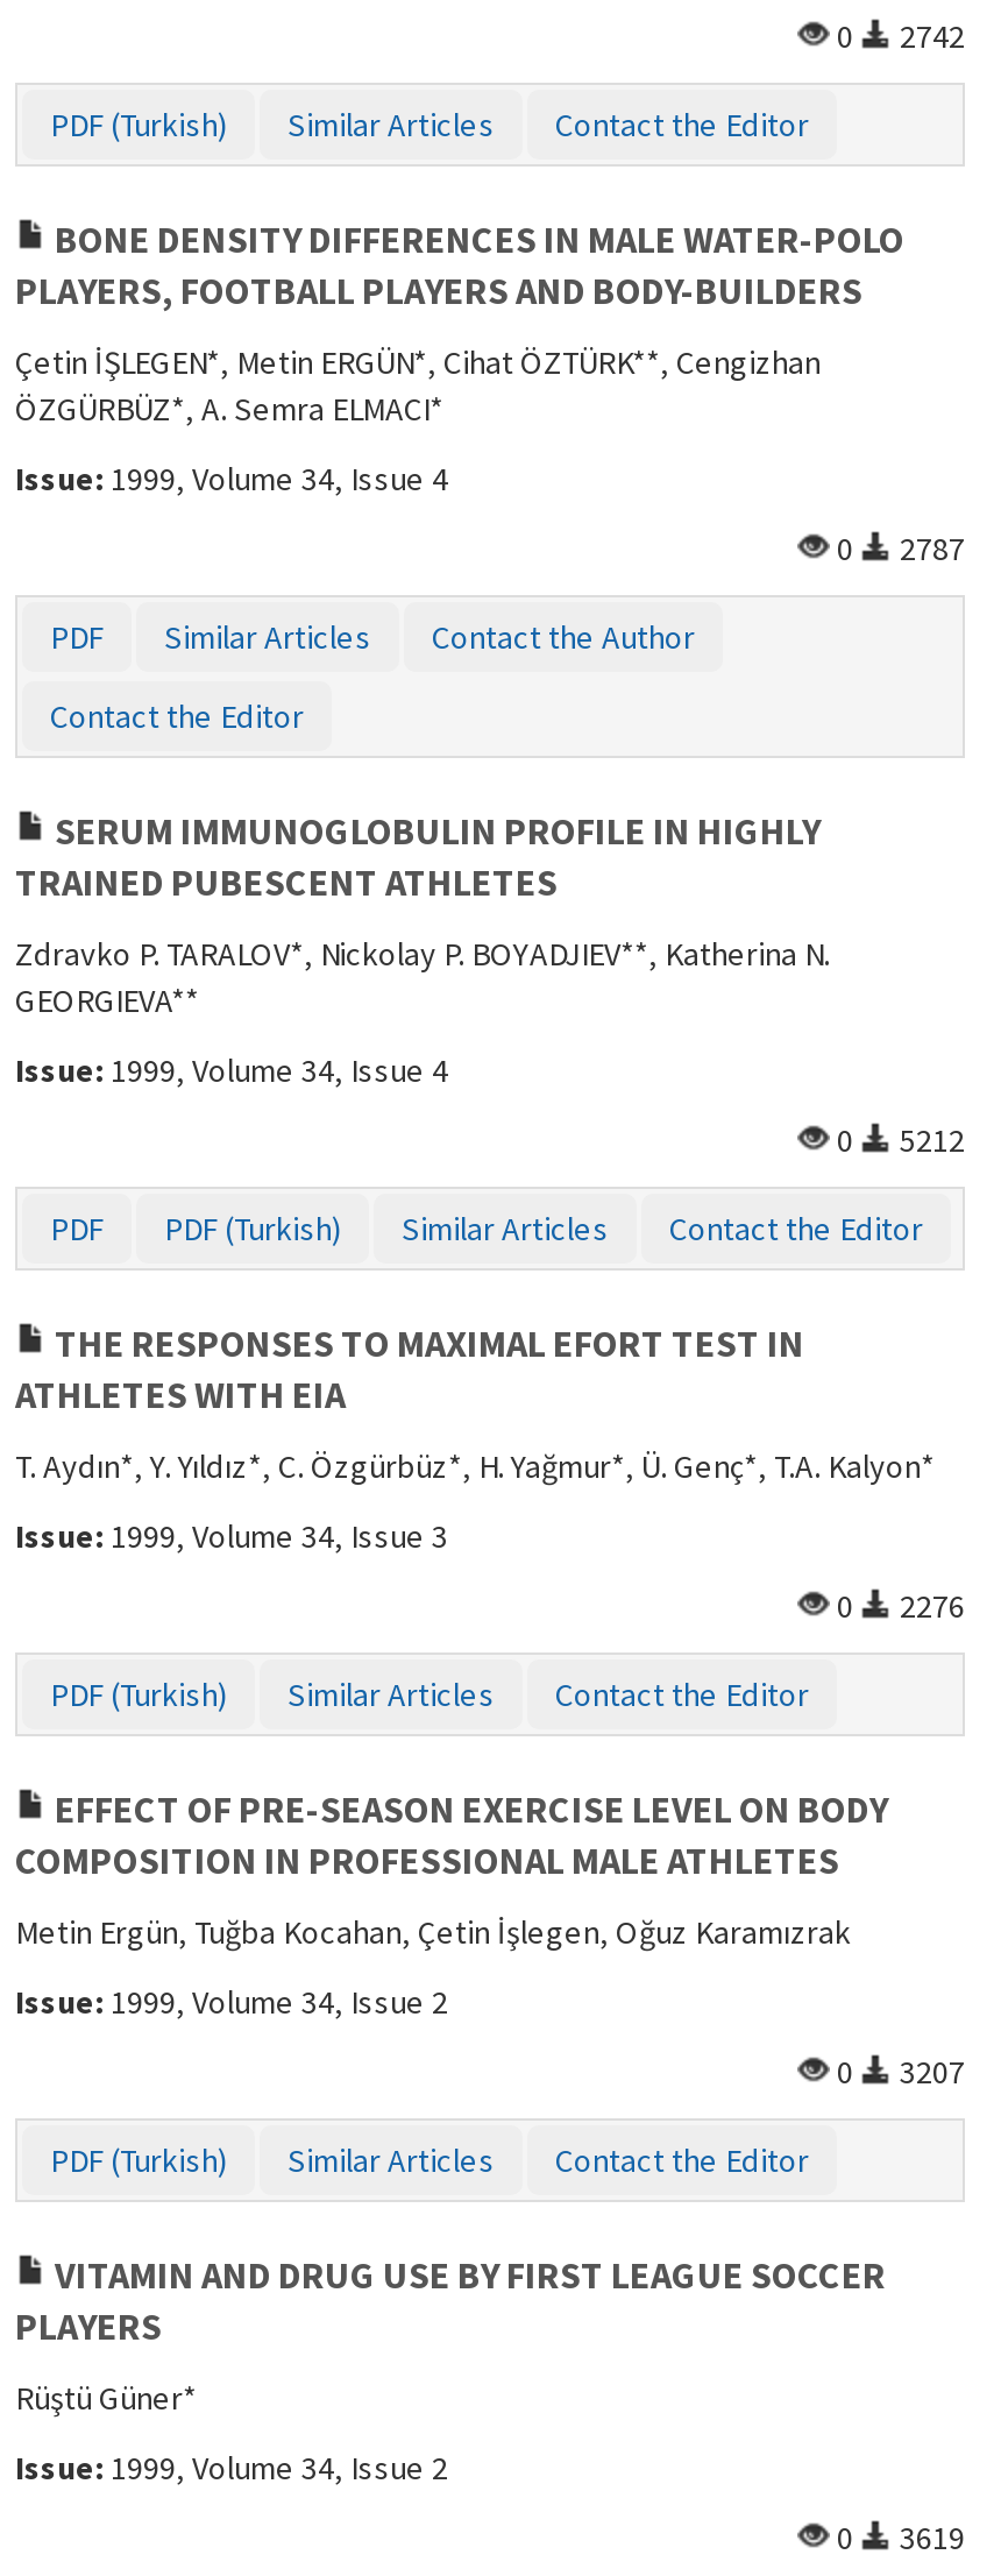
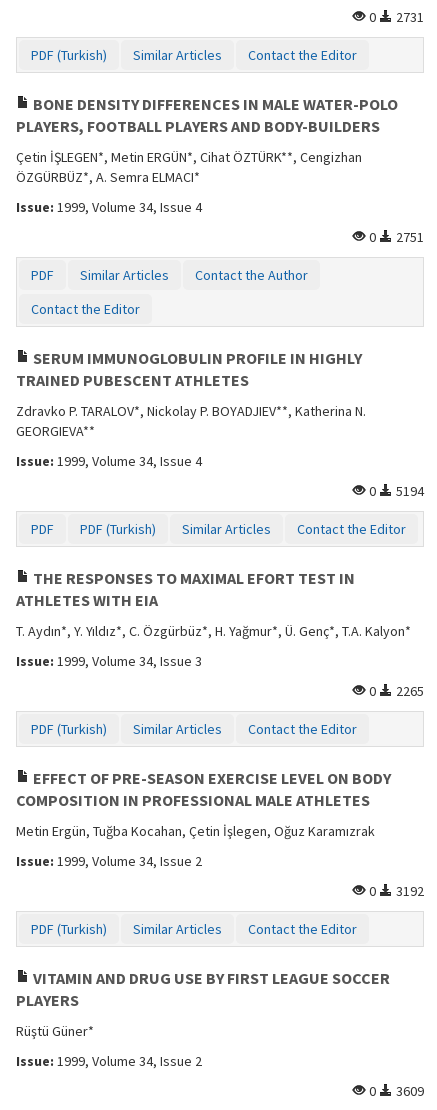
- 0 2742
+ 0 2731

- 0 2787
+ 0 2751

- 0 5212
+ 0 5194

- 0 2276
+ 0 2265

- 0 3207
+ 0 3192

- 0 3619
+ 0 3609
